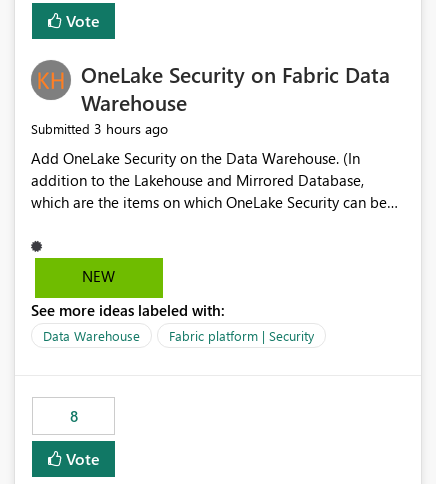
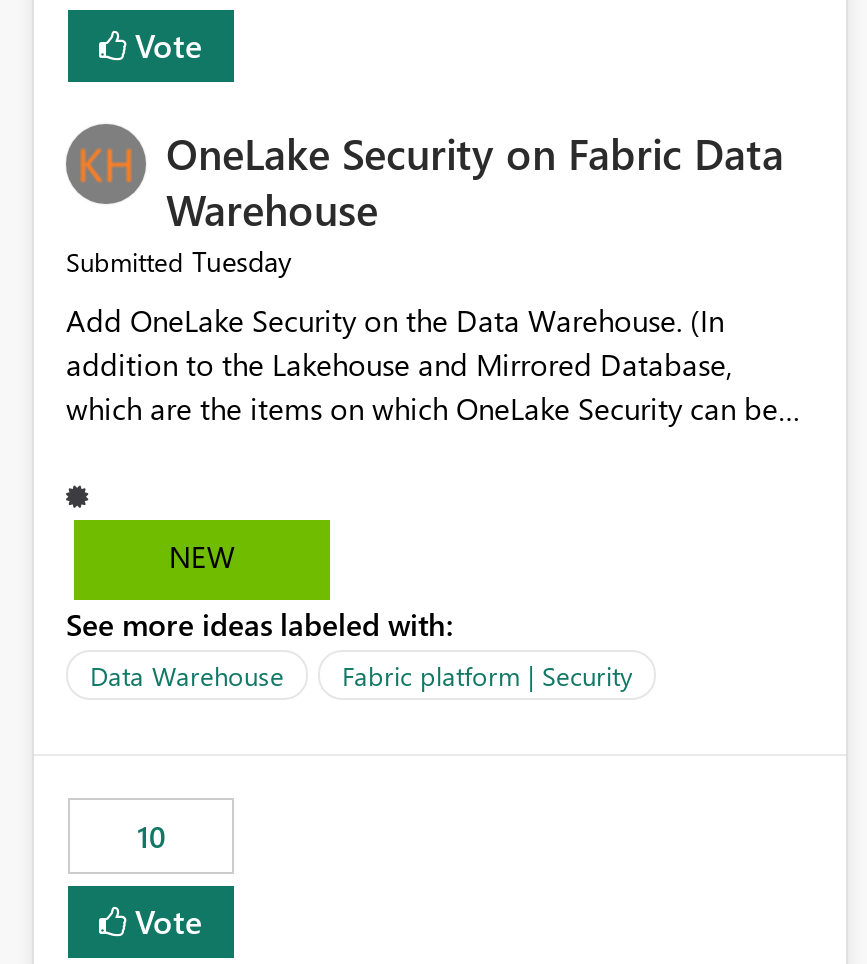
- Submitted 3 hours ago
+ Submitted Tuesday

- 8
+ 10
